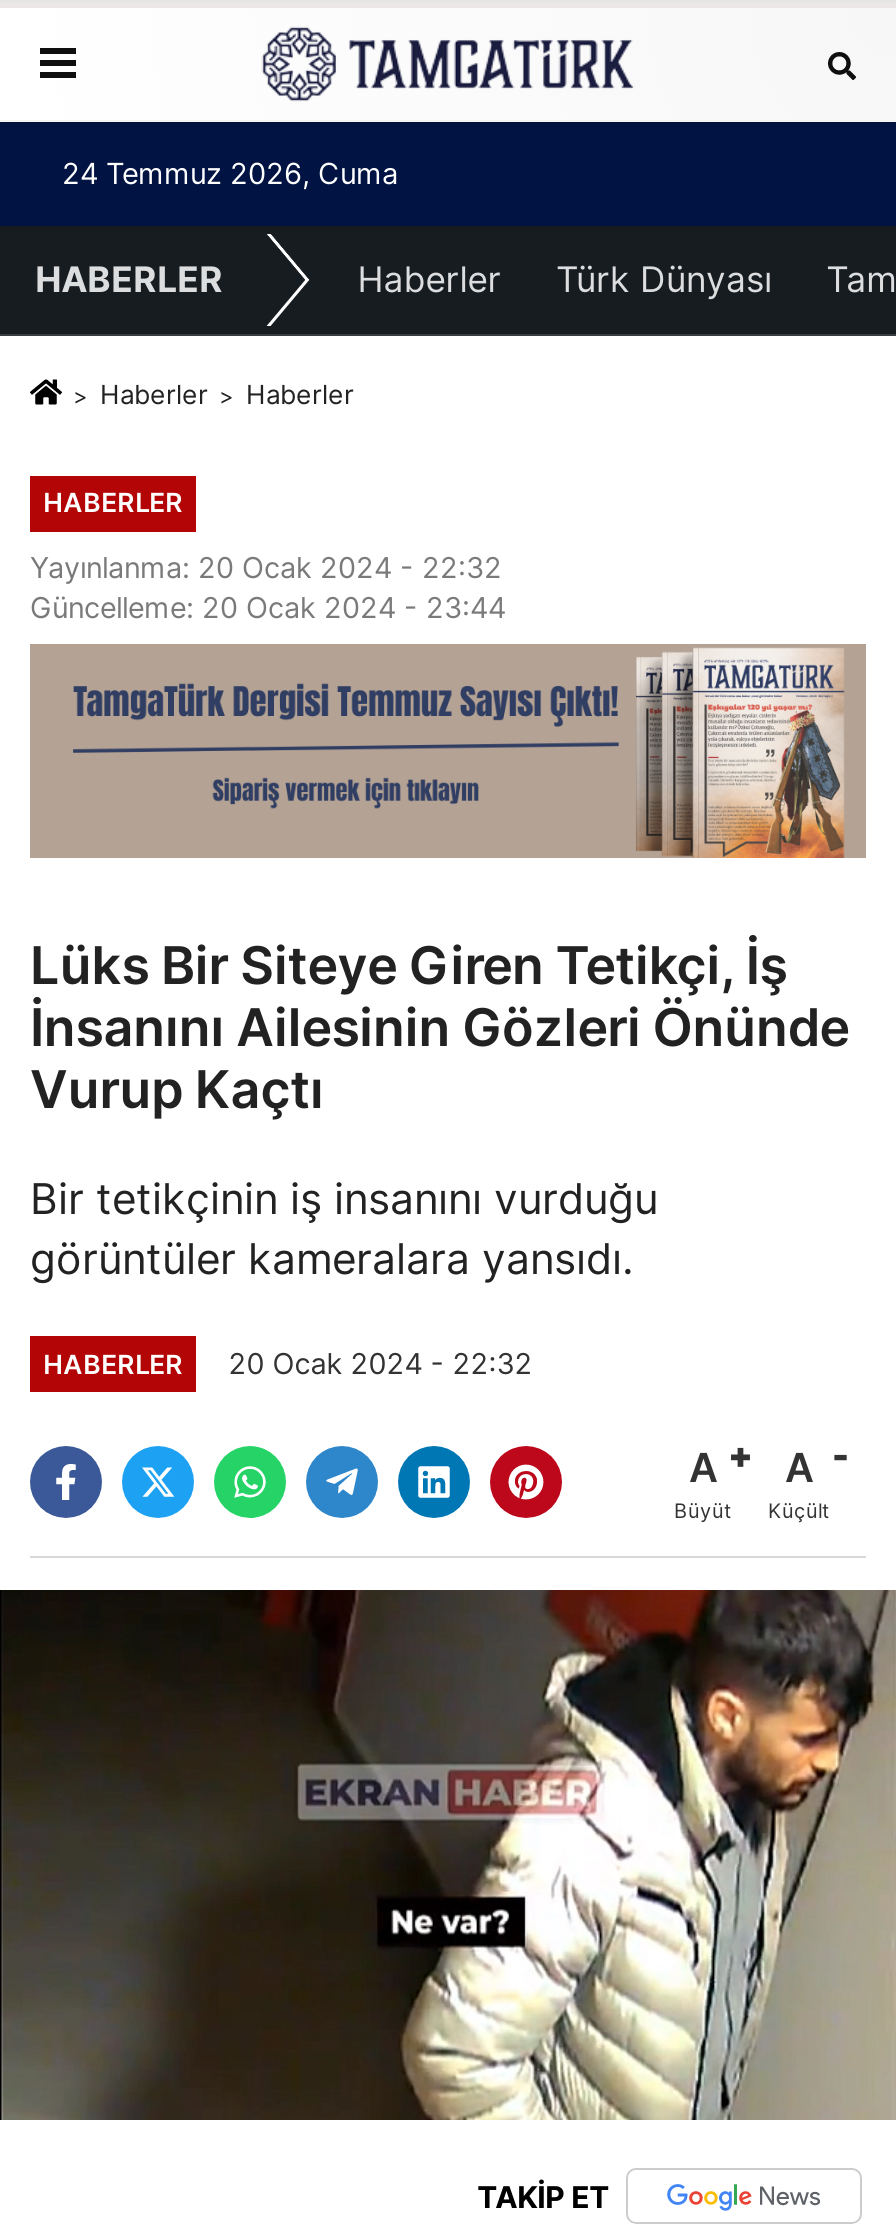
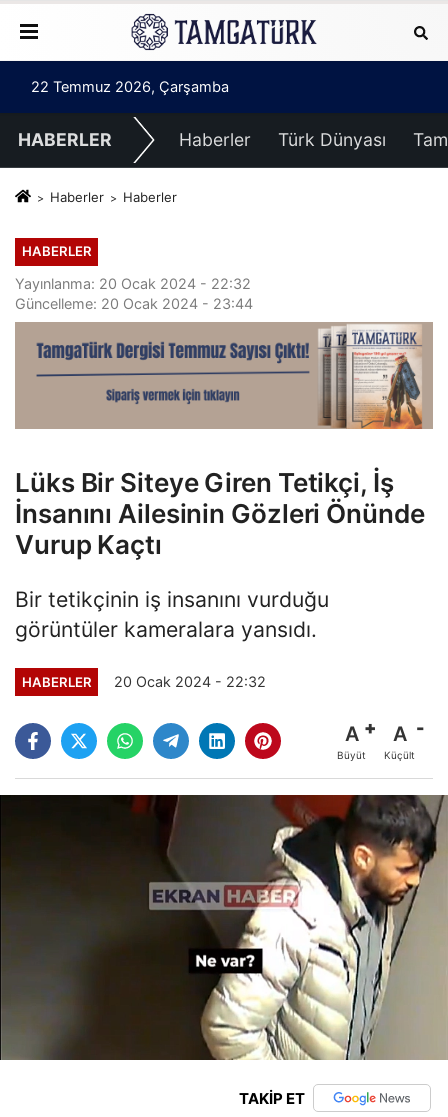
- 24 Temmuz 2026, Cuma
+ 22 Temmuz 2026, Çarşamba
